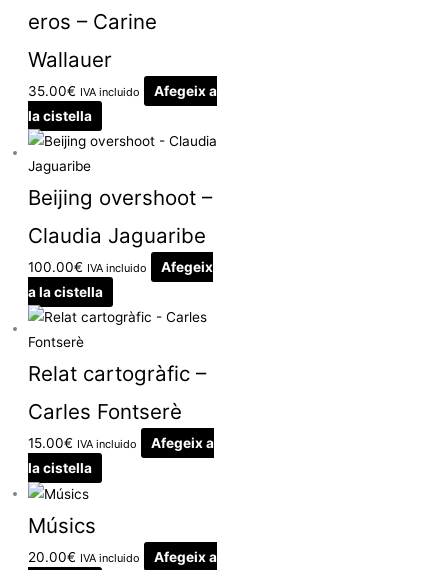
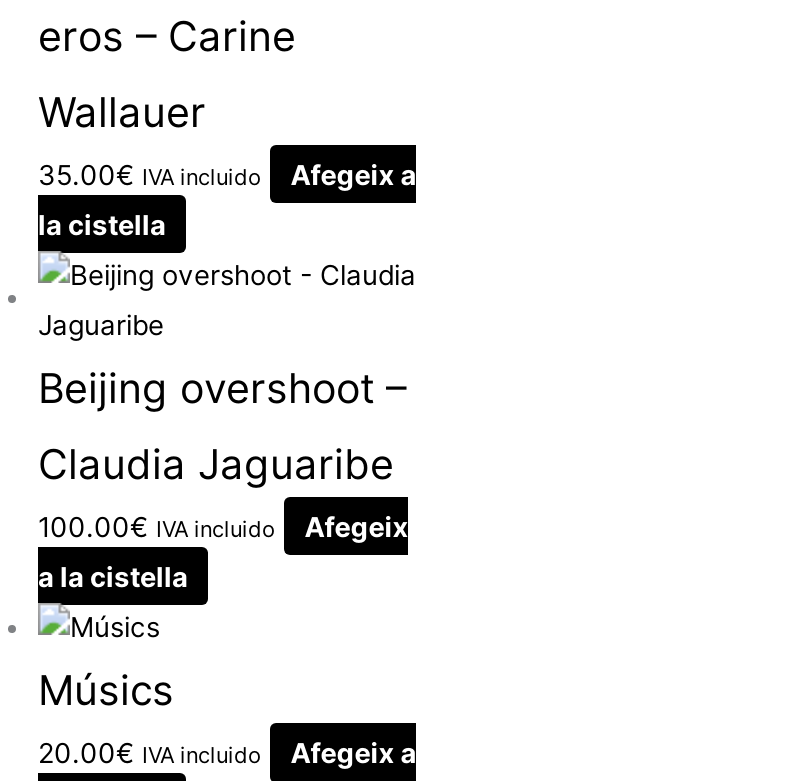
- Relat cartogràfic –
- Carles Fontserè
- 15.00€ IVA incluido
- Afegeix a
- la cistella
